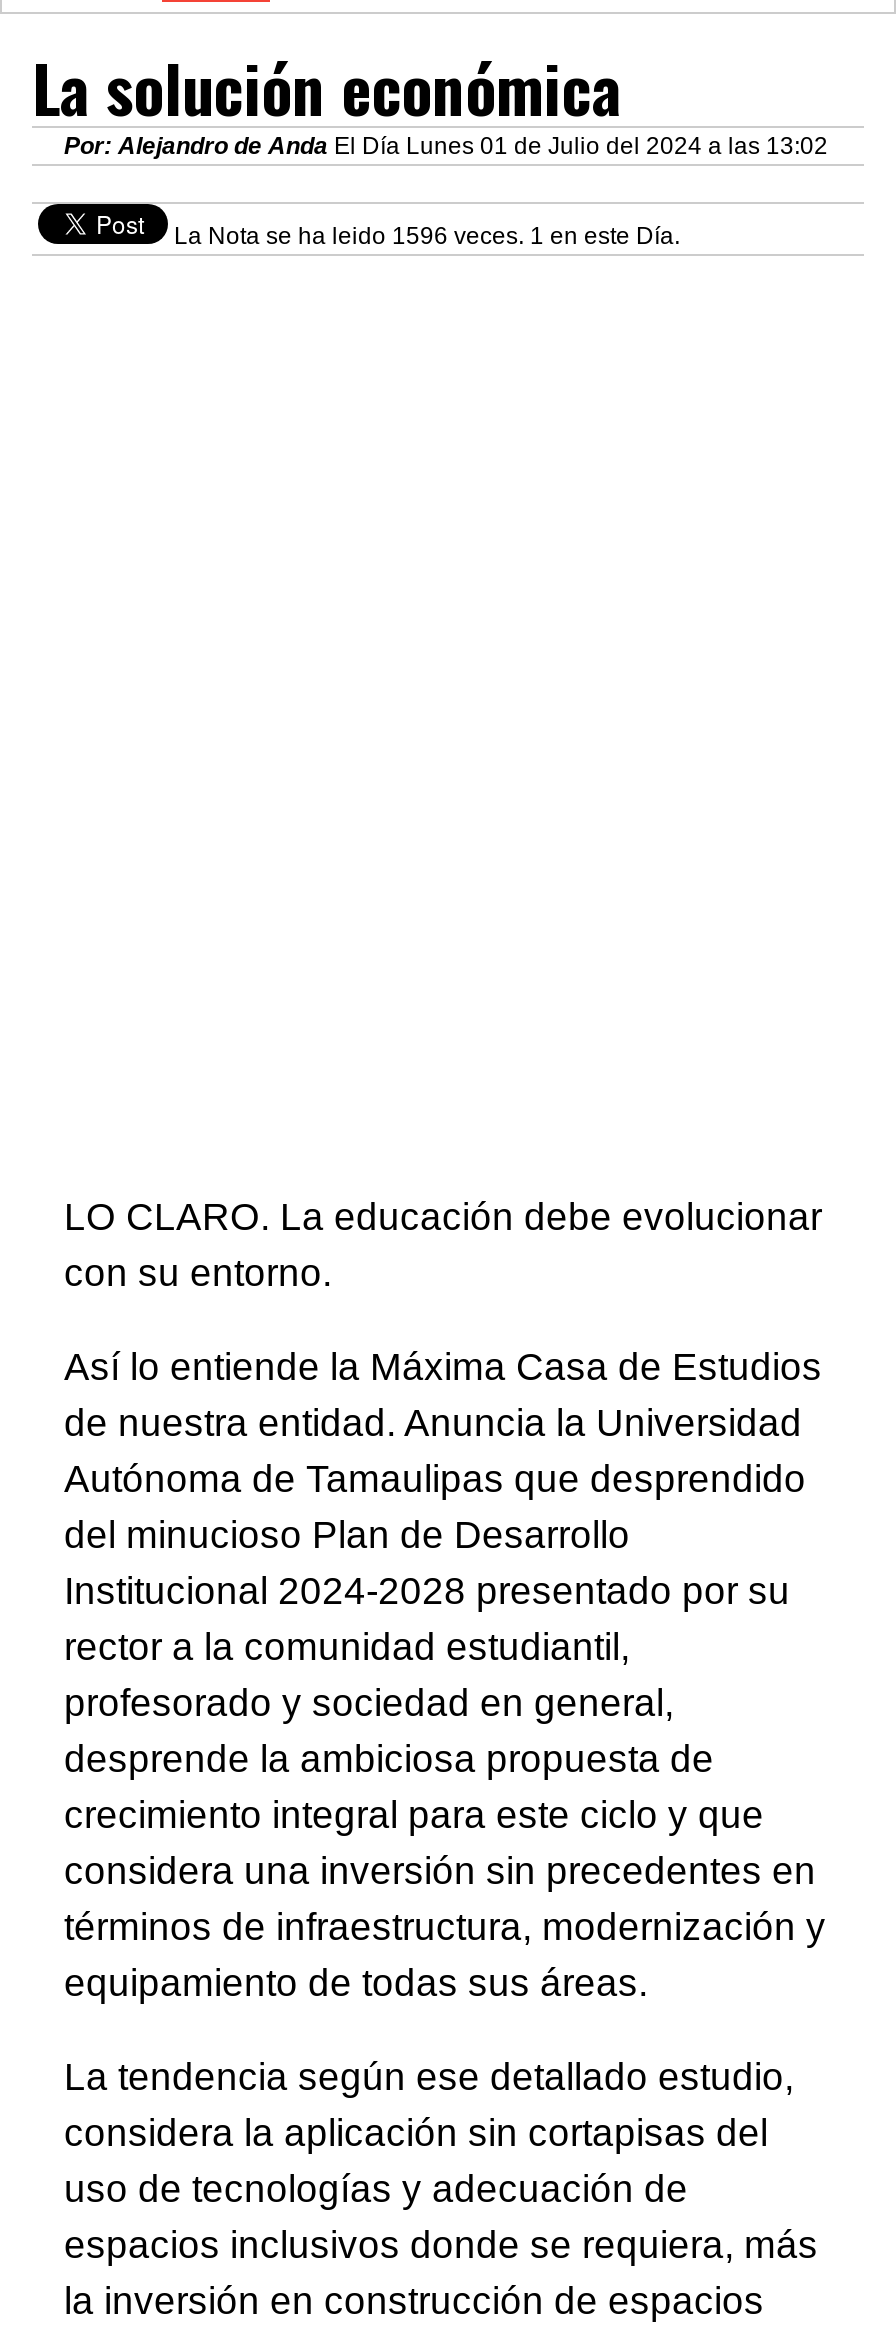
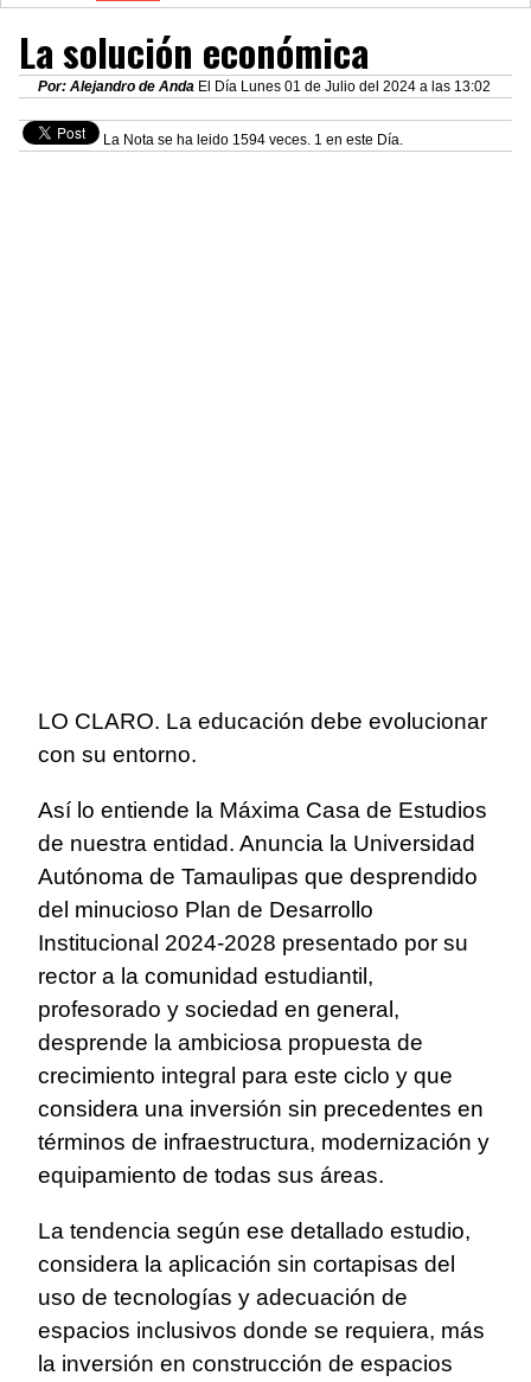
- La Nota se ha leido 1596 veces. 1 en este Día.
+ La Nota se ha leido 1594 veces. 1 en este Día.
